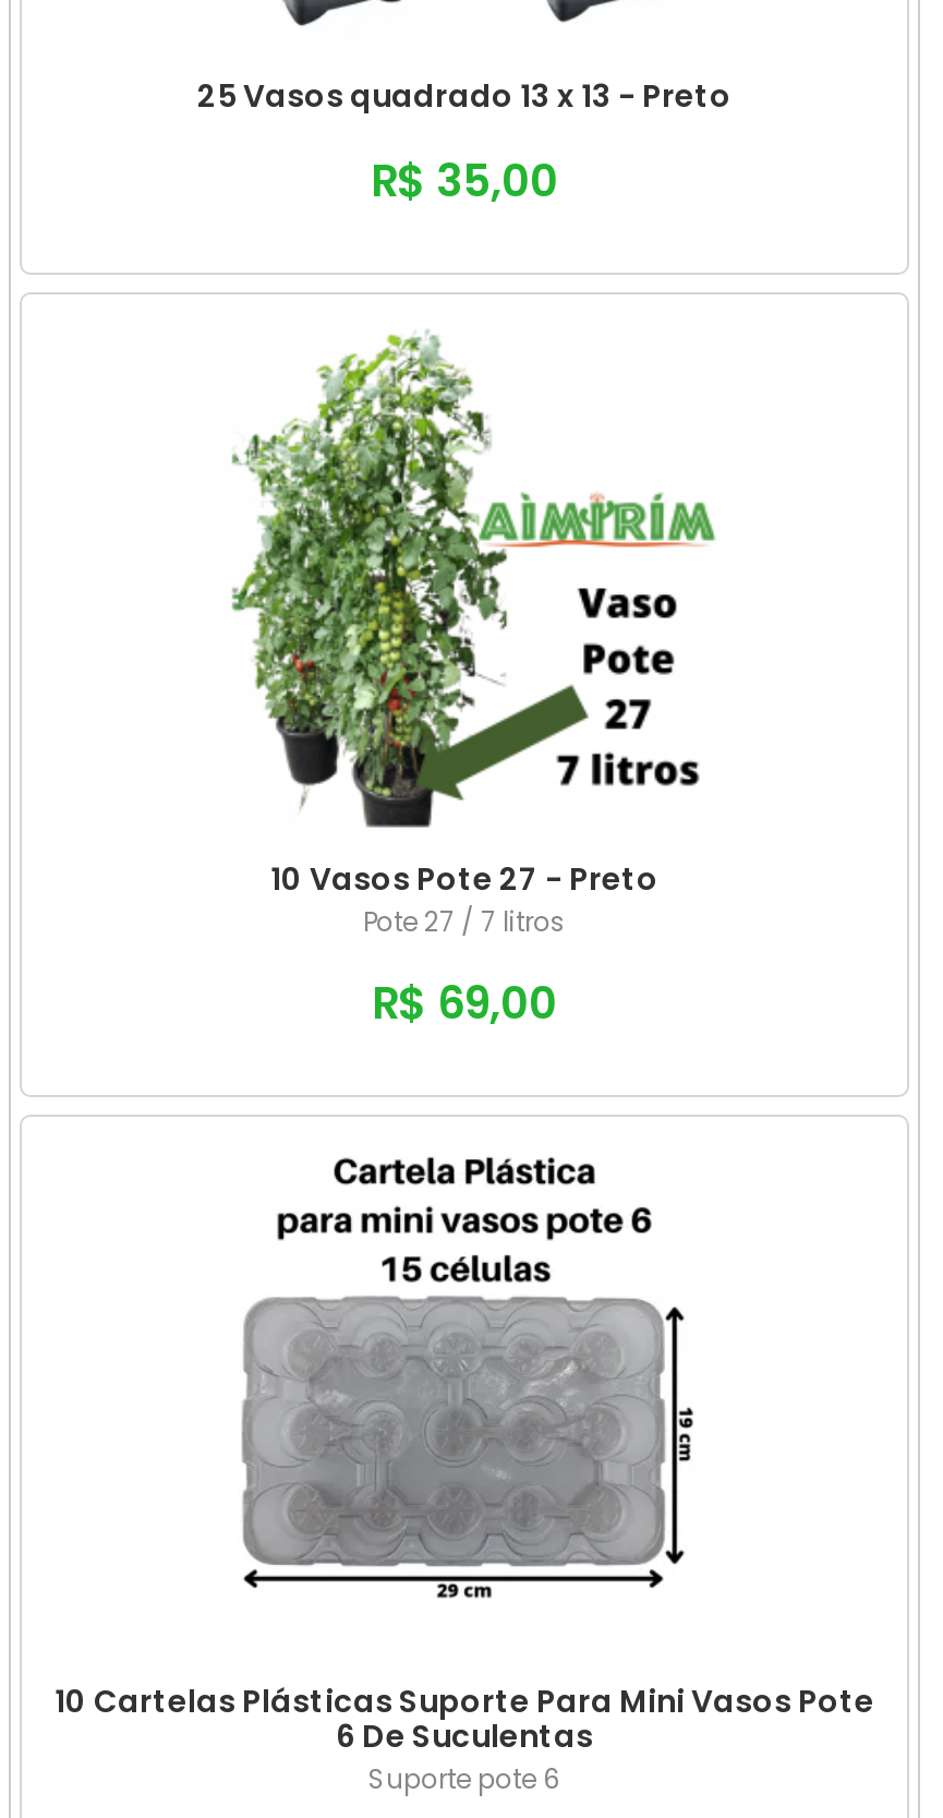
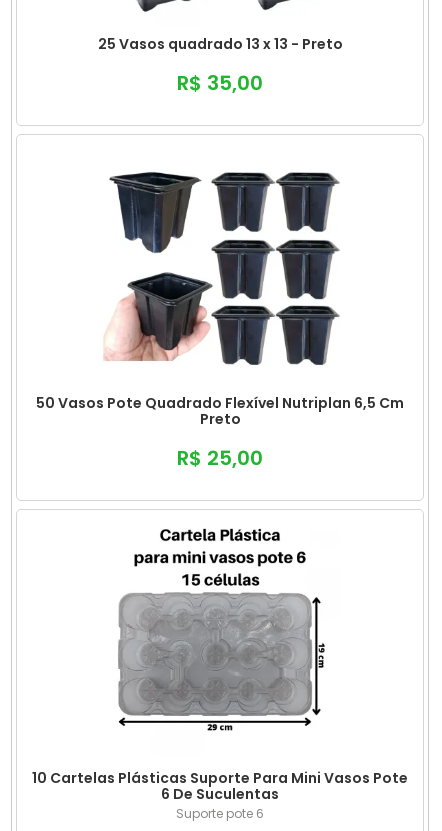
- [image]
- 10 Vasos Pote 27 - Preto
- Pote 27 / 7 litros
+ [image]
+ 50 Vasos Pote Quadrado Flexível Nutriplan 6,5 Cm
+ Preto

- R$ 69,00
+ R$ 25,00
